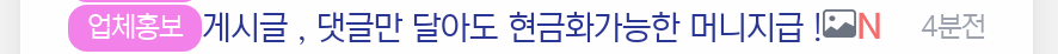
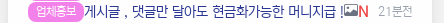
- 4분전
+ 21분전
